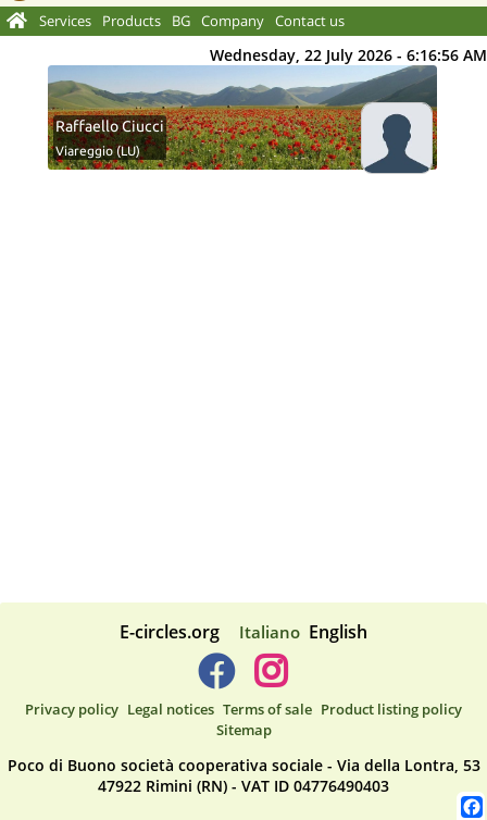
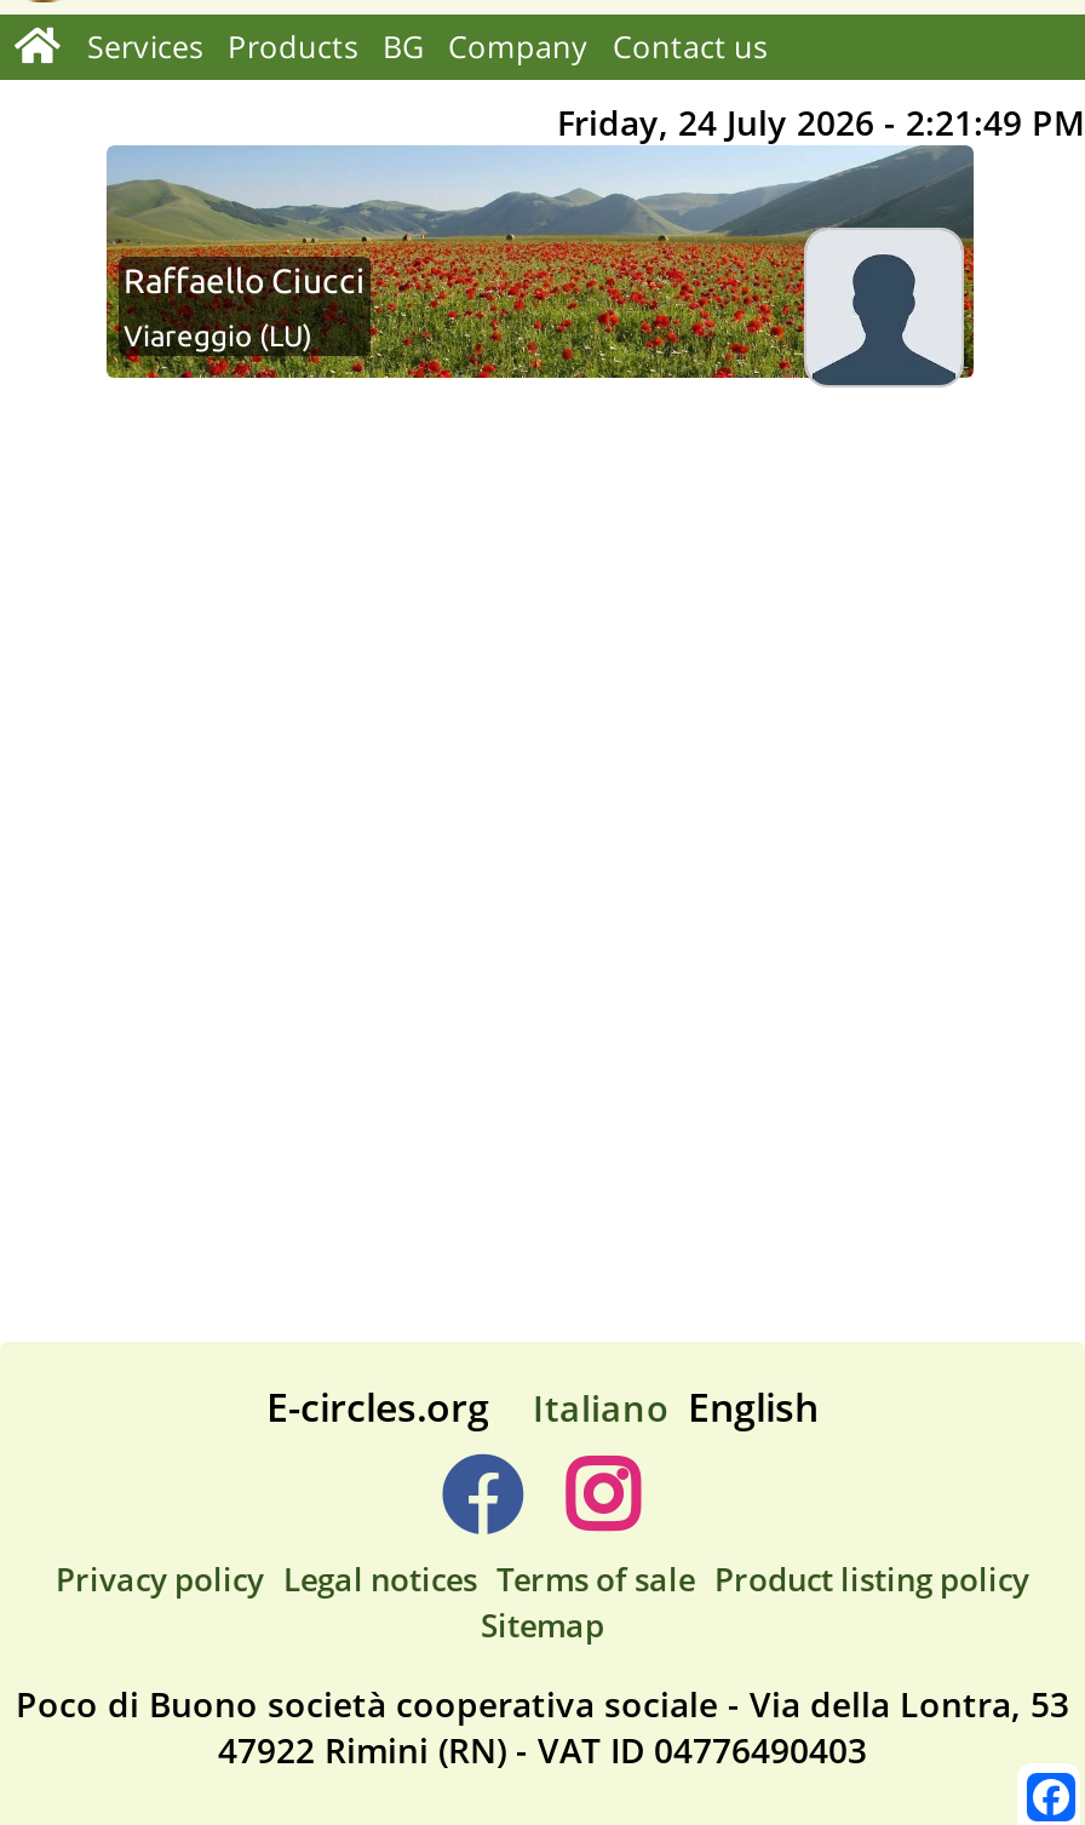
- Wednesday, 22 July 2026 - 6:16:56 AM
+ Friday, 24 July 2026 - 2:21:49 PM
